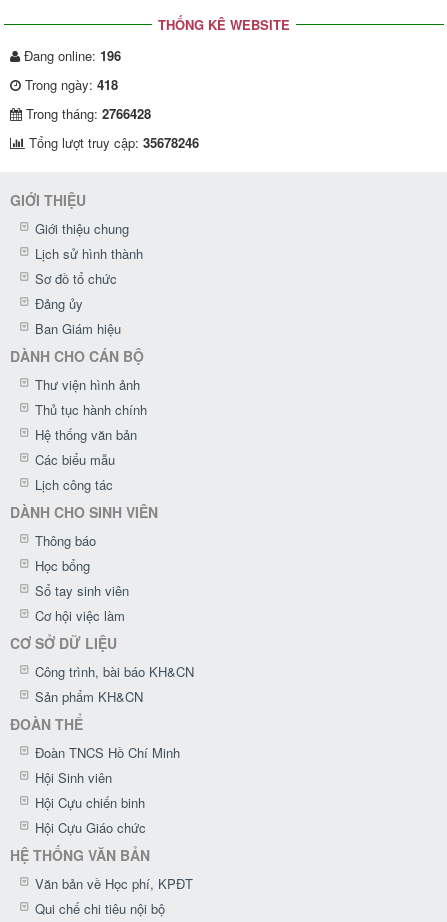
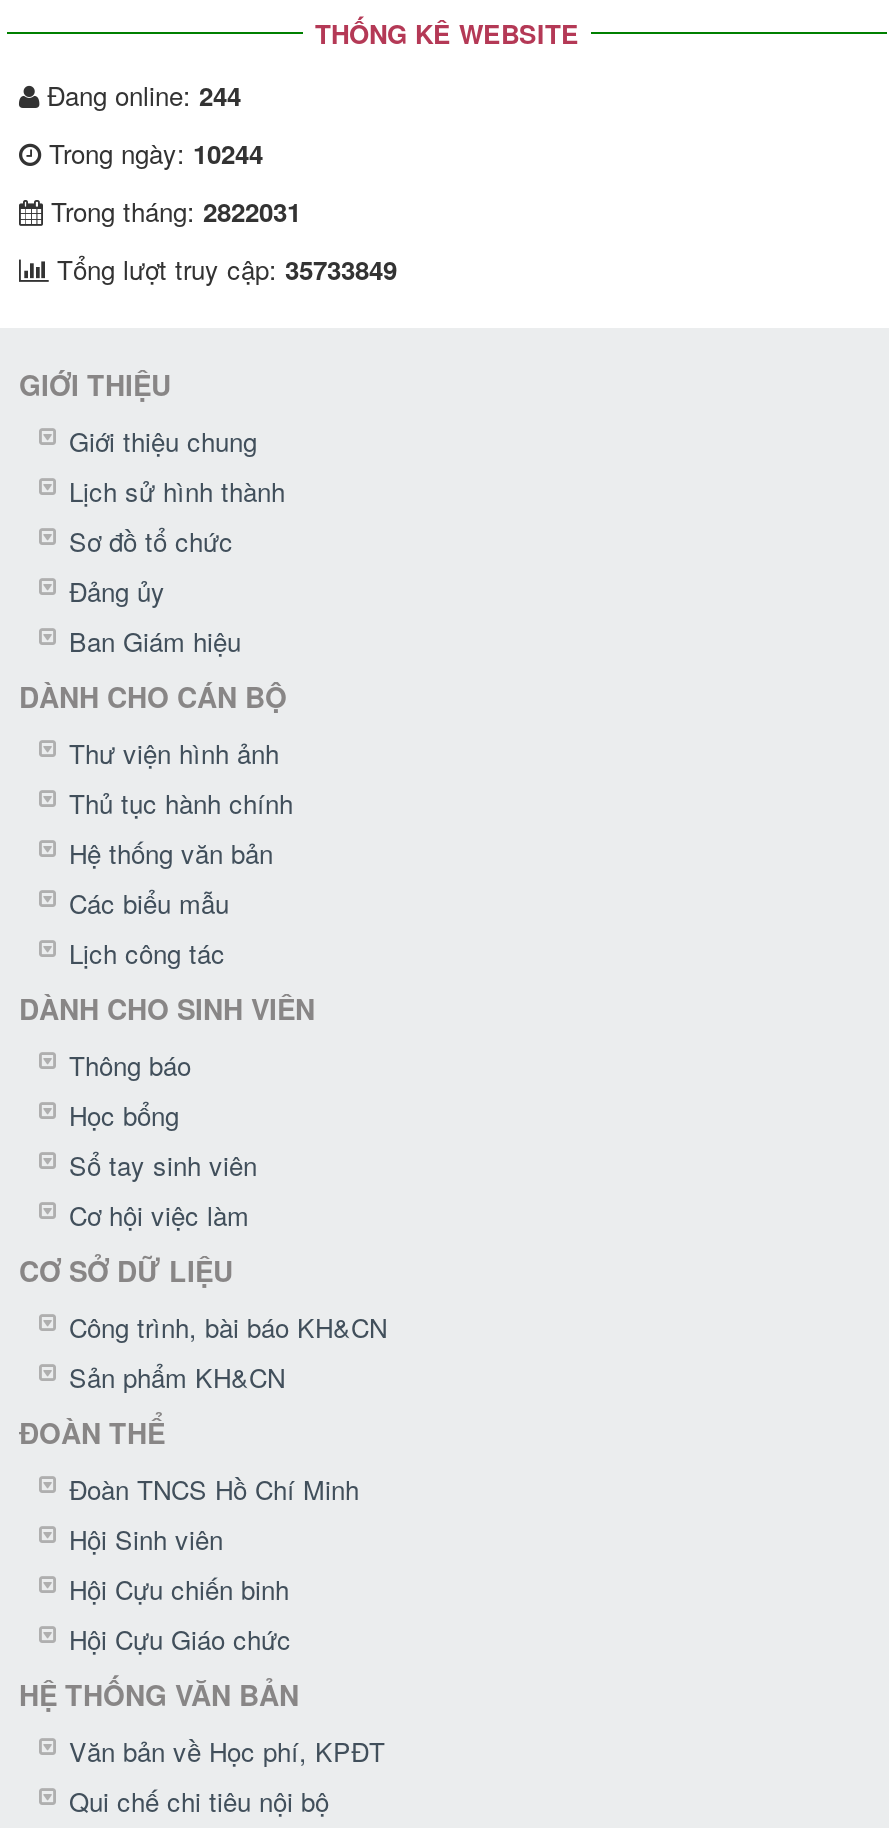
- Đang online: 196
+ Đang online: 244

- Trong ngày: 418
+ Trong ngày: 10244

- Trong tháng: 2766428
+ Trong tháng: 2822031

- Tổng lượt truy cập: 35678246
+ Tổng lượt truy cập: 35733849
